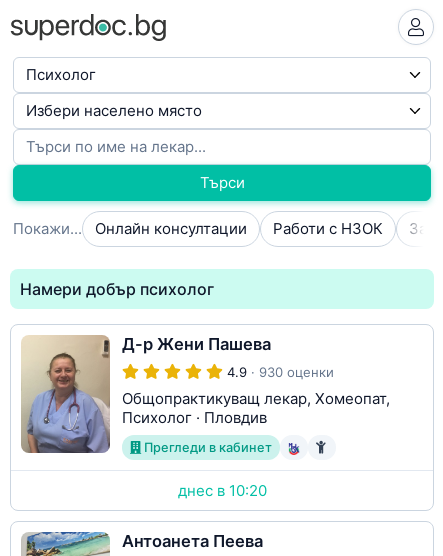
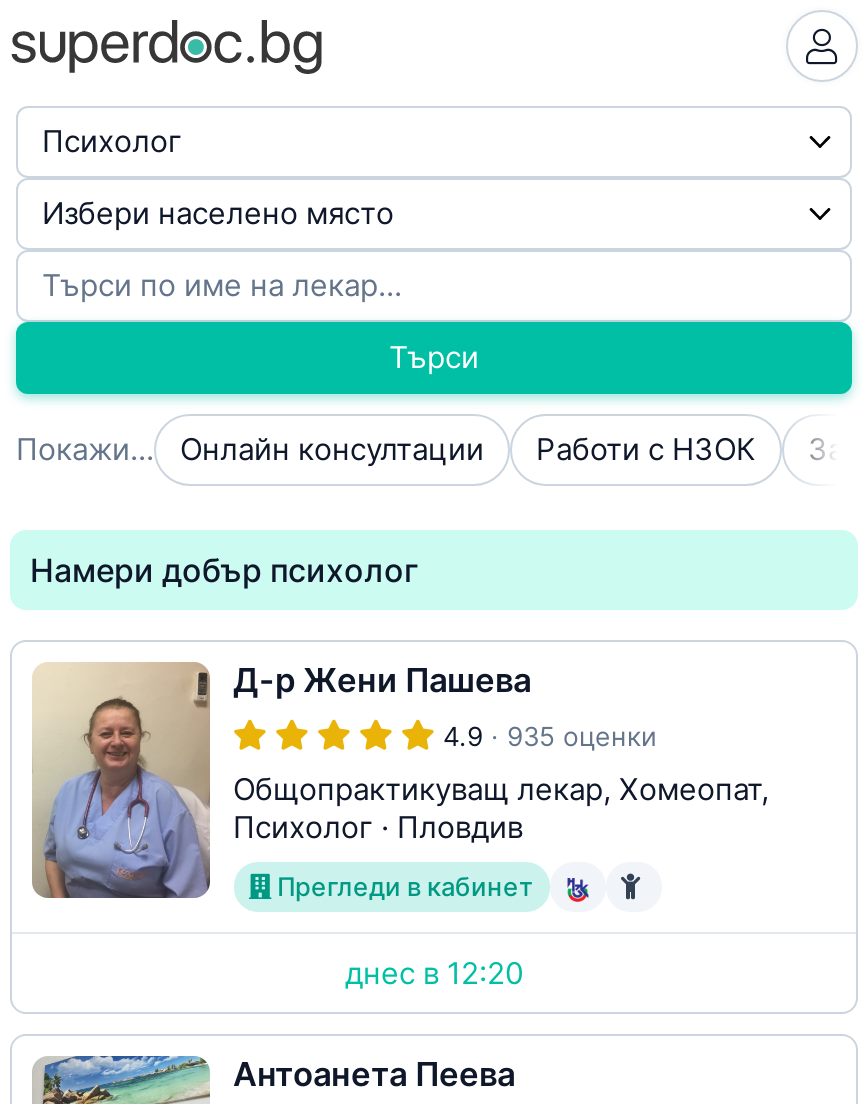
- 4.9 · 930 оценки
+ 4.9 · 935 оценки

- днес в 10:20
+ днес в 12:20
